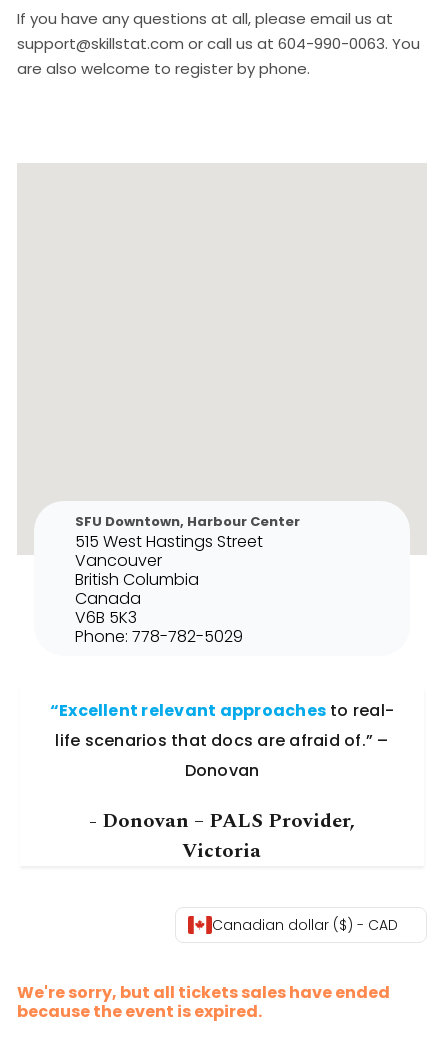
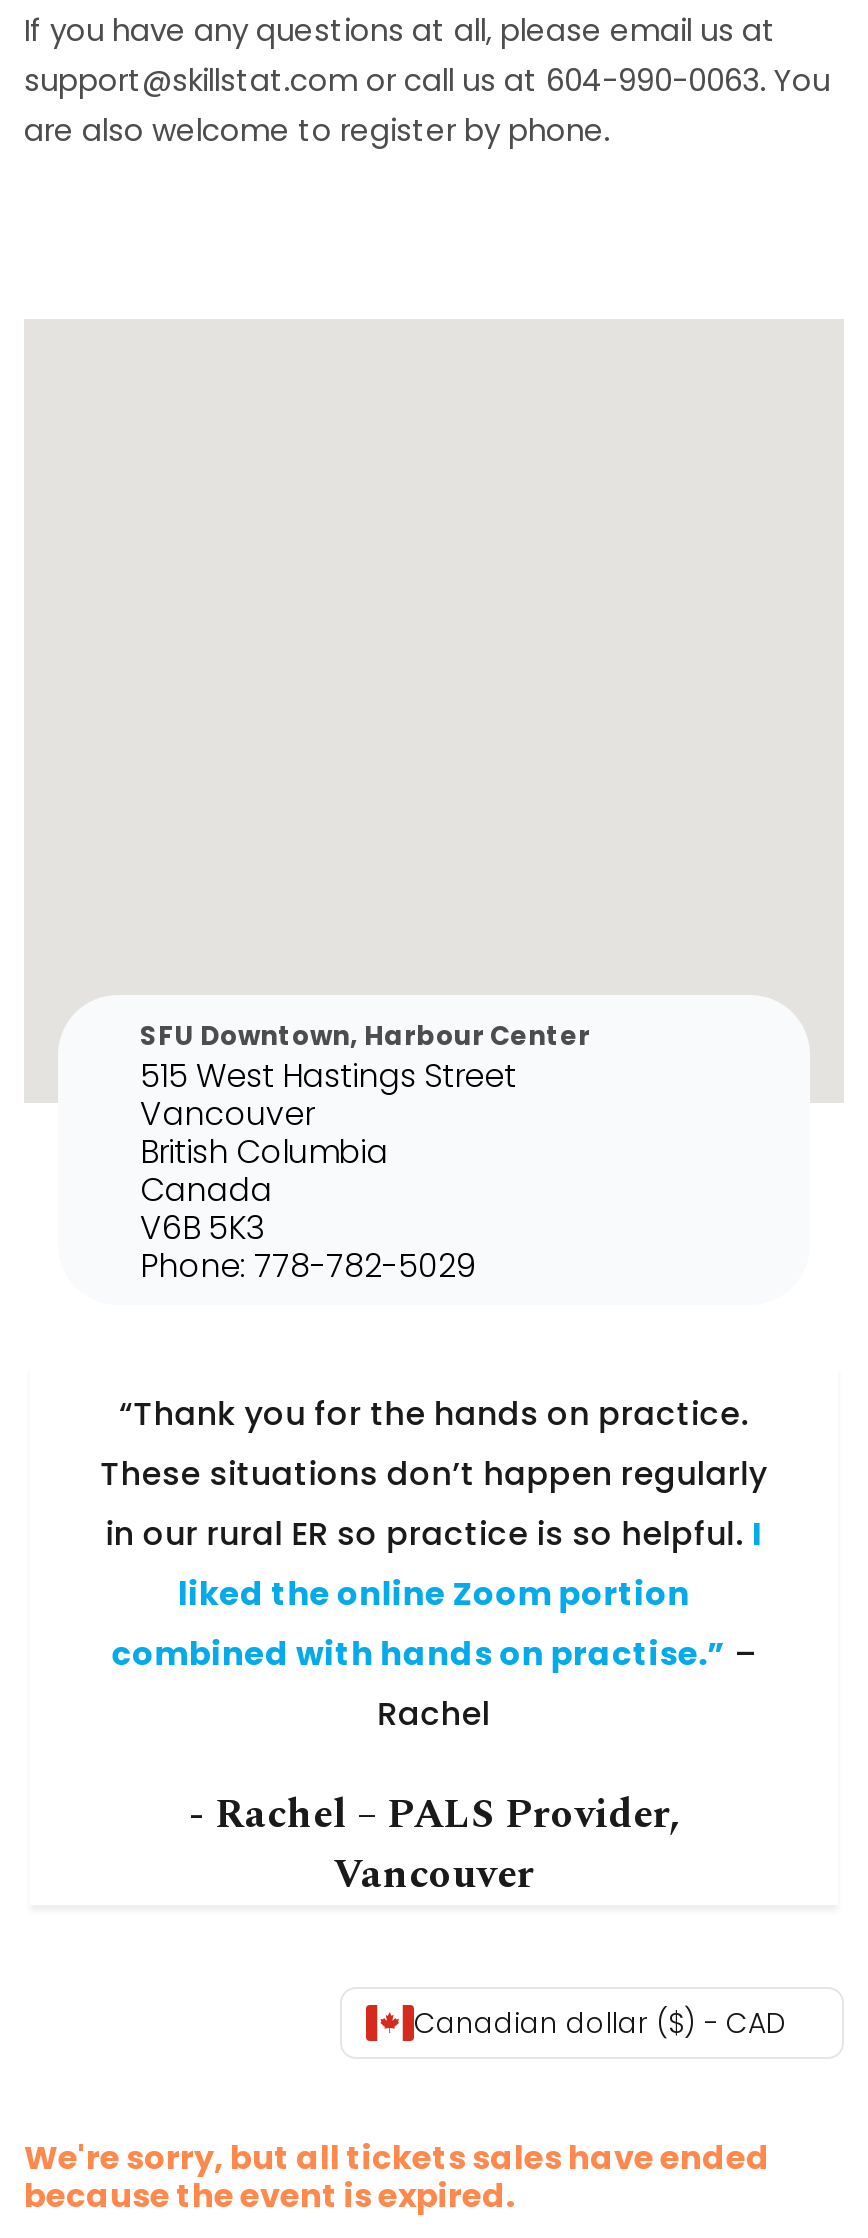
- “Excellent relevant approaches to real-
- life scenarios that docs are afraid of.” –
- Donovan
+ “Thank you for the hands on practice.
+ These situations don’t happen regularly
+ in our rural ER so practice is so helpful. I
+ liked the online Zoom portion
+ combined with hands on practise.” –
+ Rachel

- - Donovan – PALS Provider,
- Victoria
+ - Rachel – PALS Provider,
+ Vancouver
